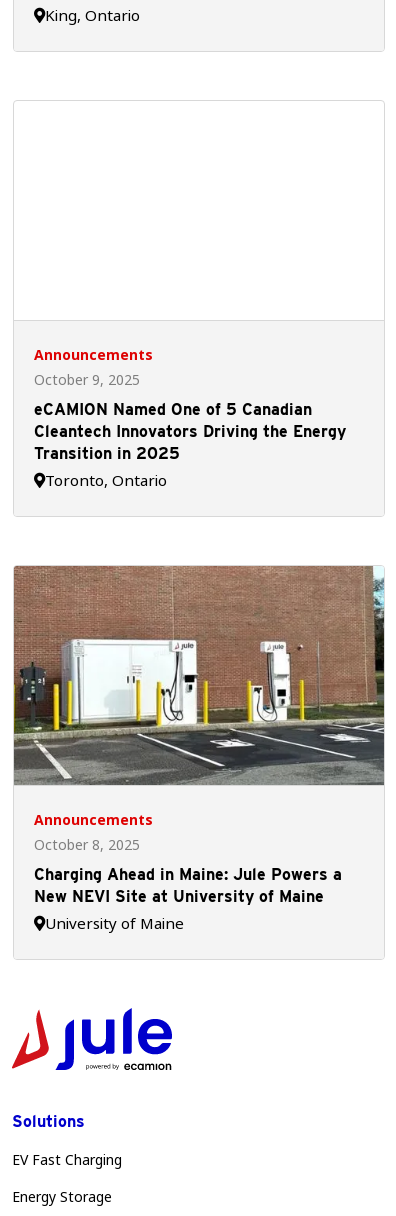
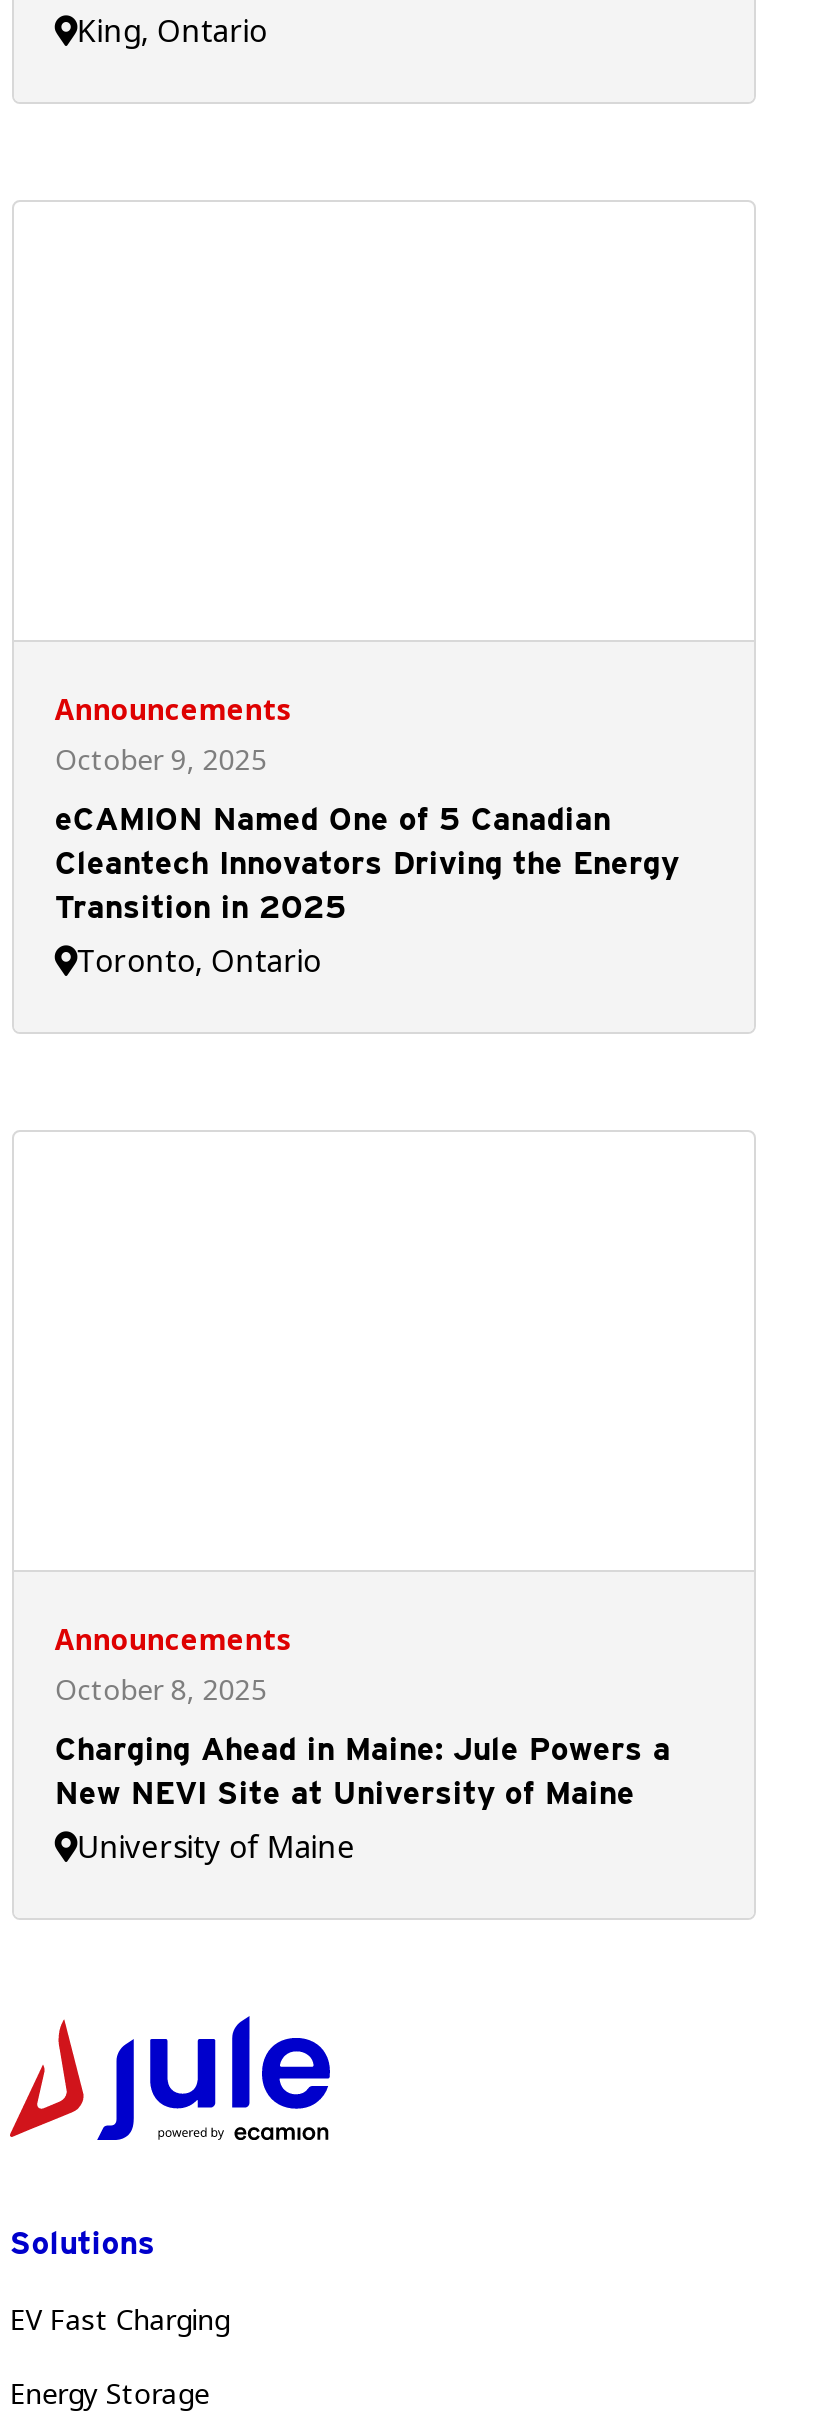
- [image]
